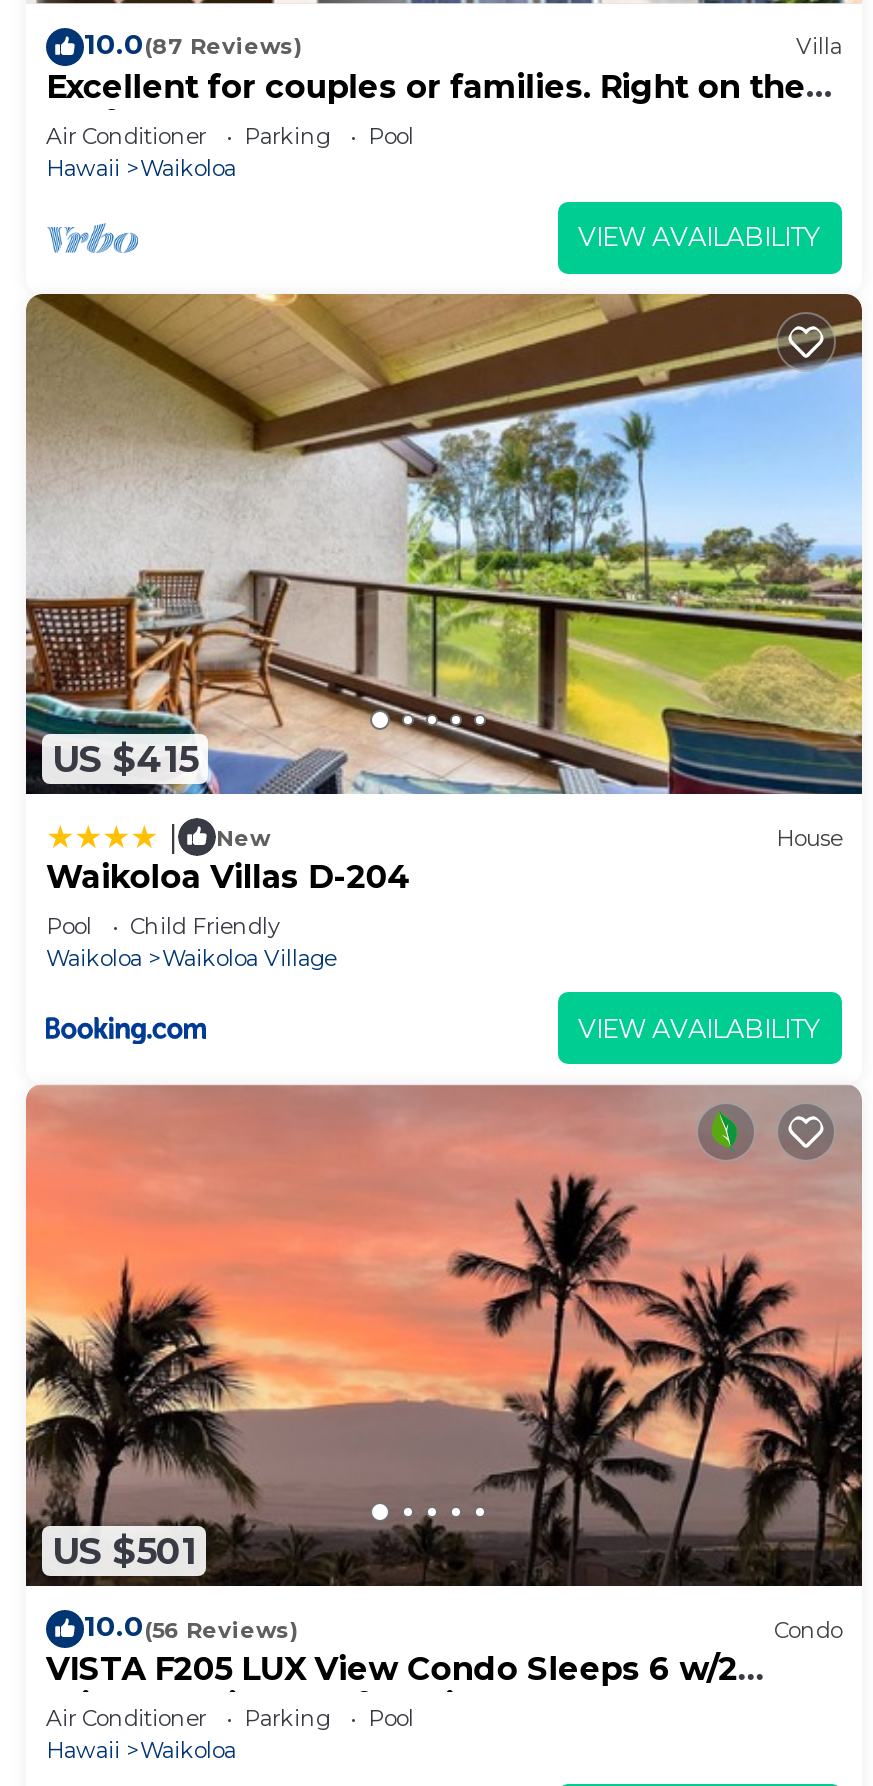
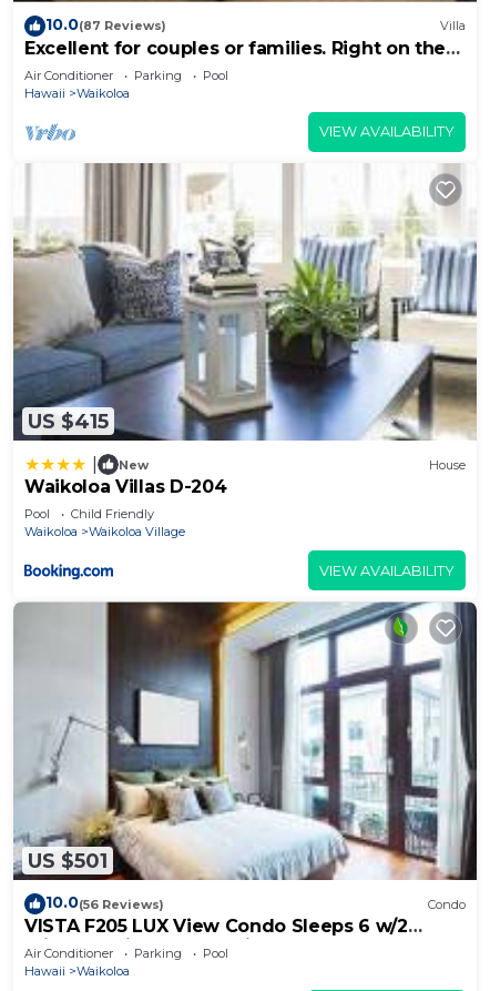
- [image]
+ [image]

- [image]
+ [image]
